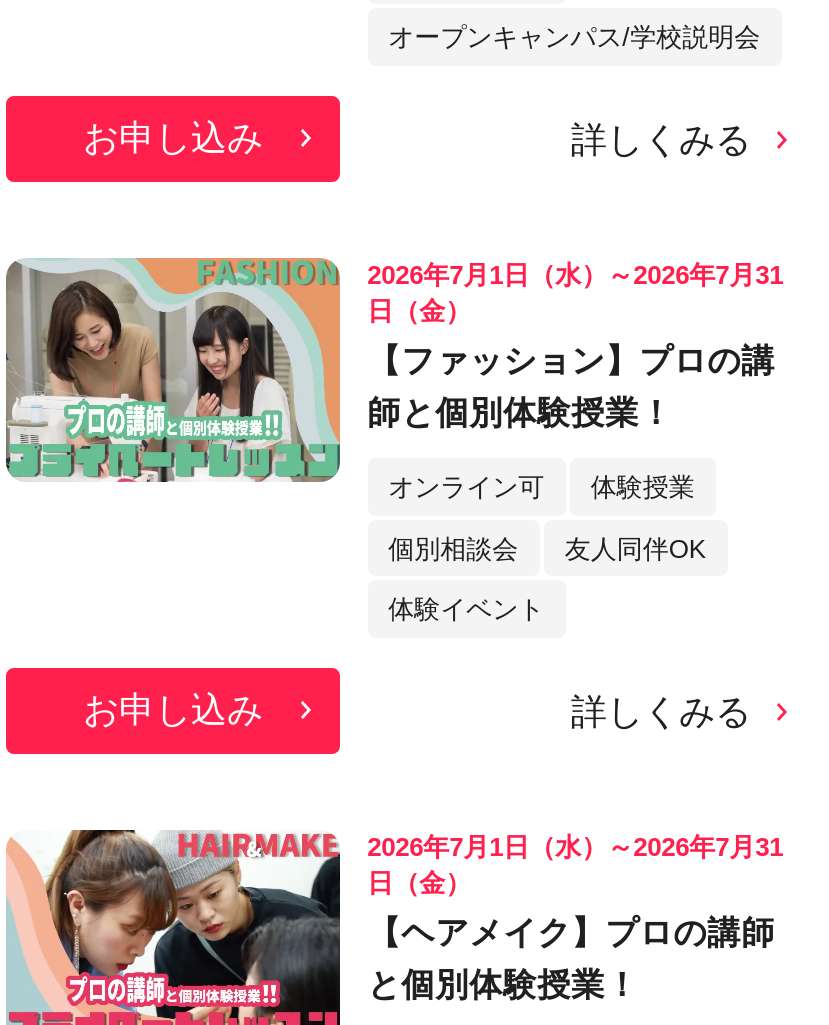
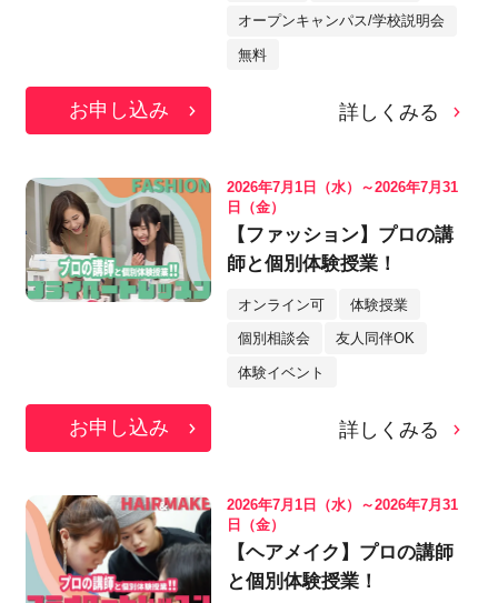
+ 無料
